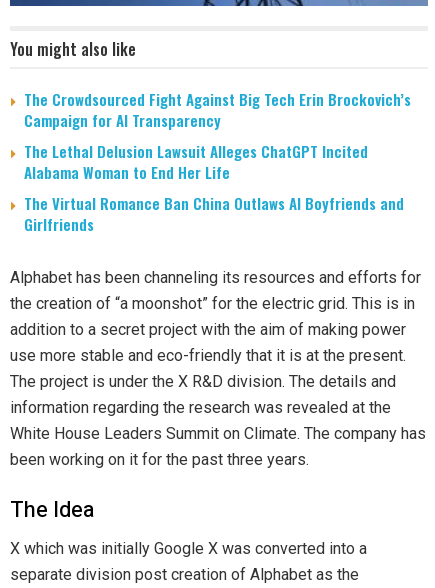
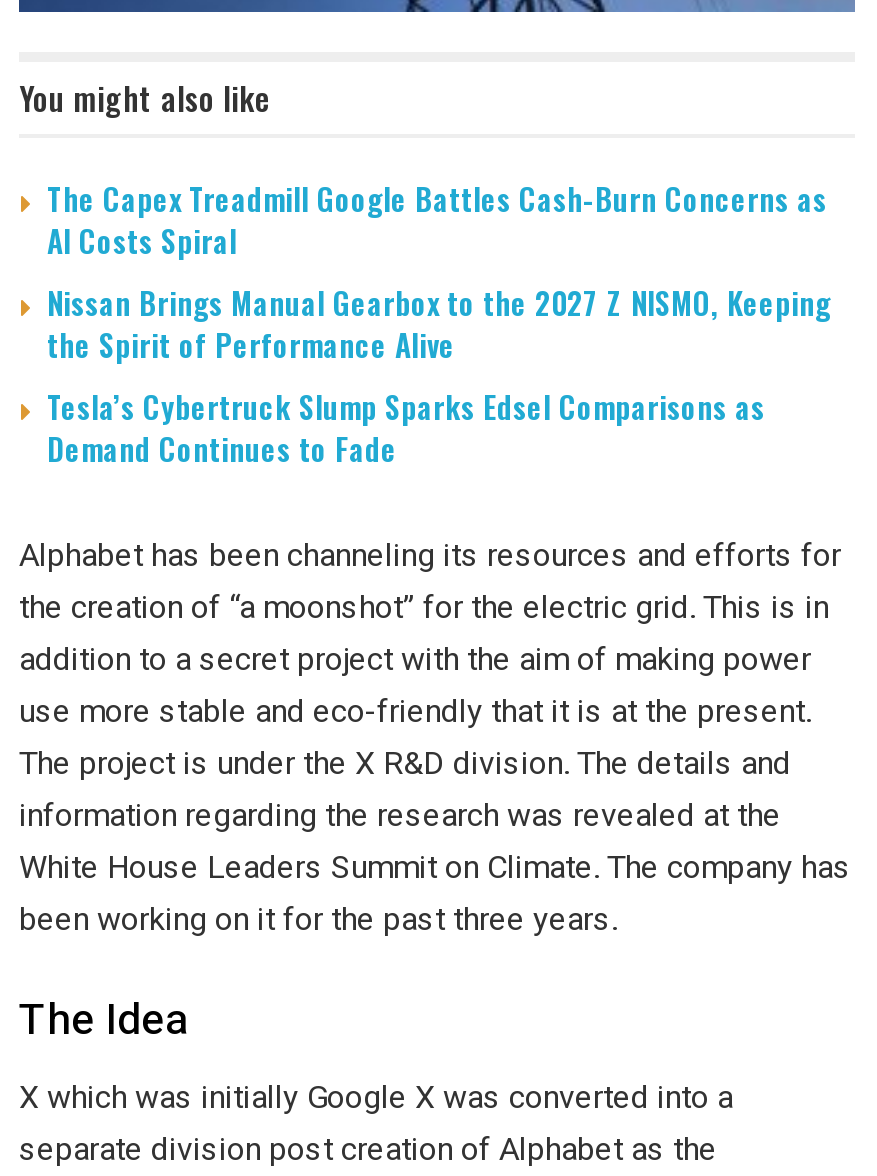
- The Crowdsourced Fight Against Big Tech Erin Brockovich’s
- Campaign for AI Transparency
- The Lethal Delusion Lawsuit Alleges ChatGPT Incited
- Alabama Woman to End Her Life
- The Virtual Romance Ban China Outlaws AI Boyfriends and
- Girlfriends
+ The Capex Treadmill Google Battles Cash-Burn Concerns as
+ AI Costs Spiral
+ Nissan Brings Manual Gearbox to the 2027 Z NISMO, Keeping
+ the Spirit of Performance Alive
+ Tesla’s Cybertruck Slump Sparks Edsel Comparisons as
+ Demand Continues to Fade
